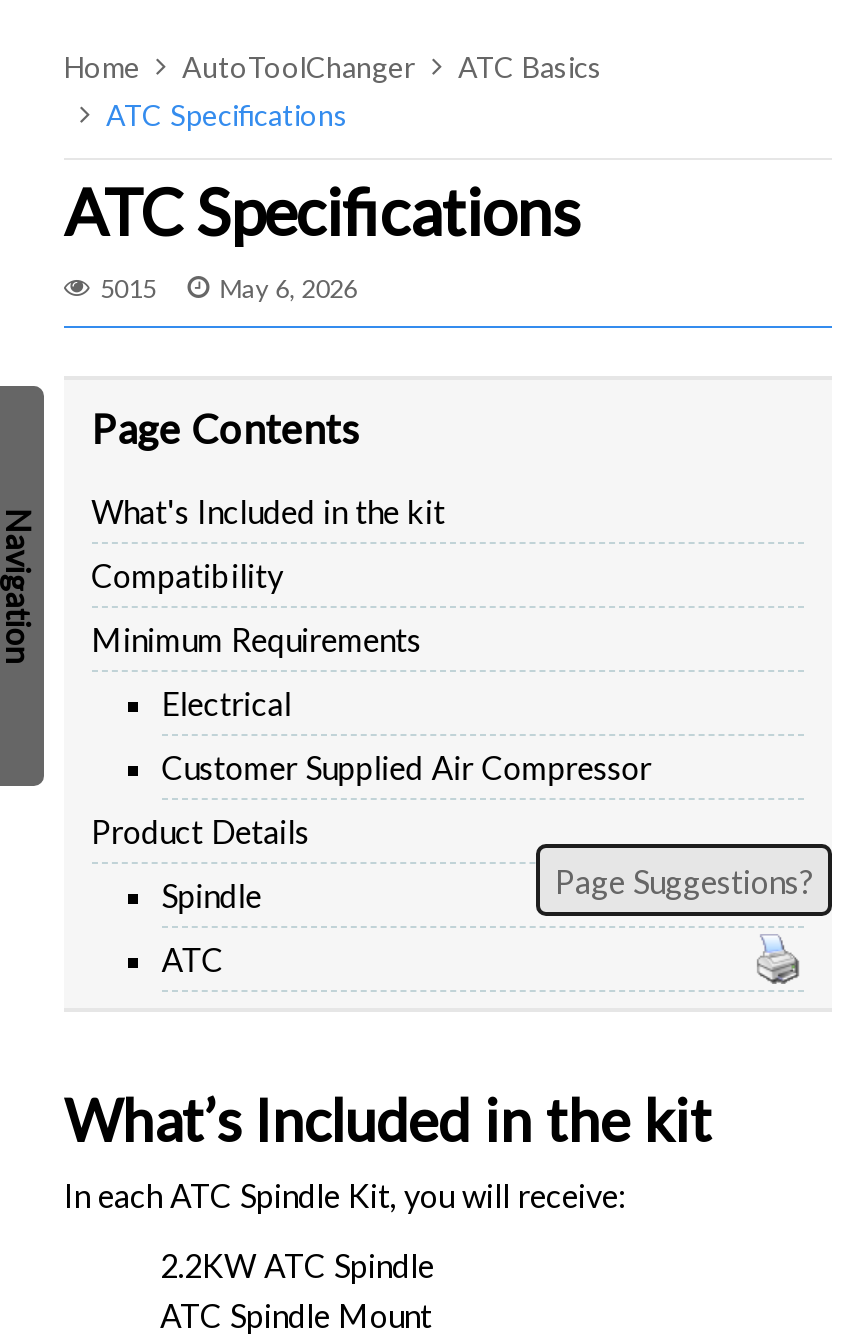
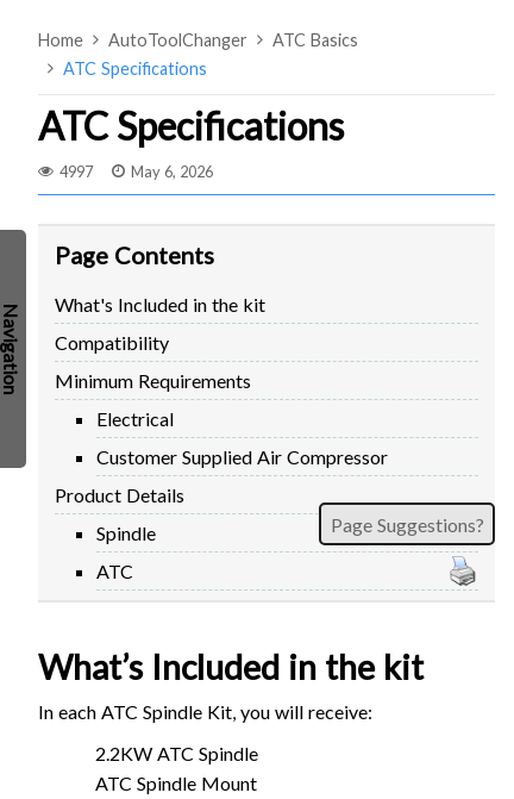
- 5015
+ 4997
